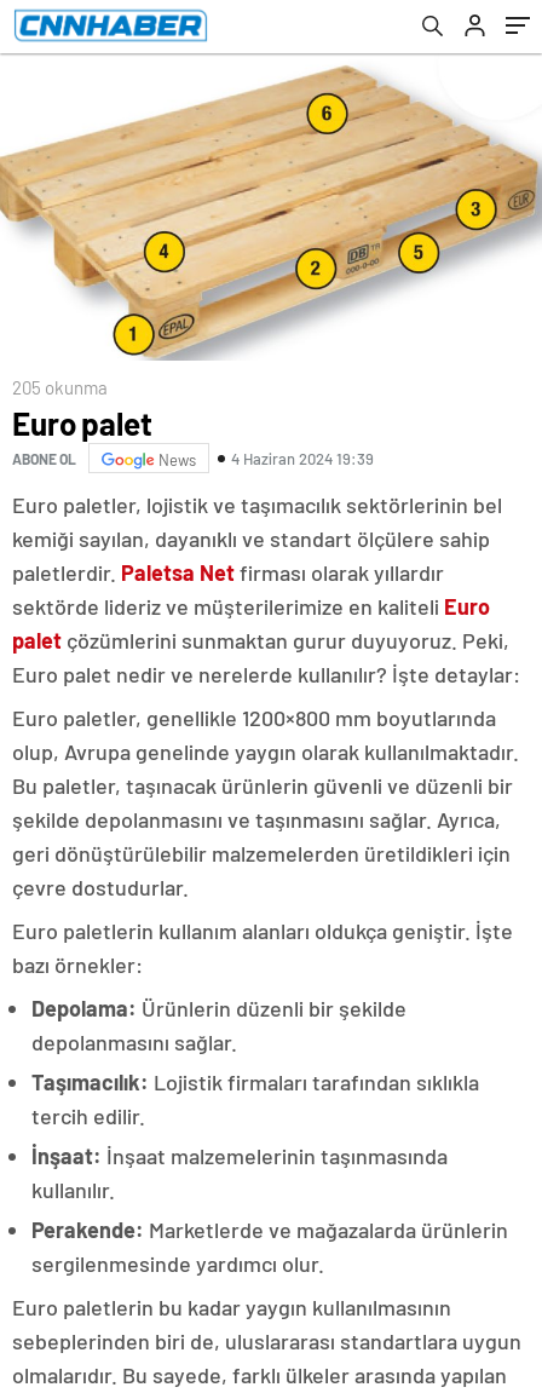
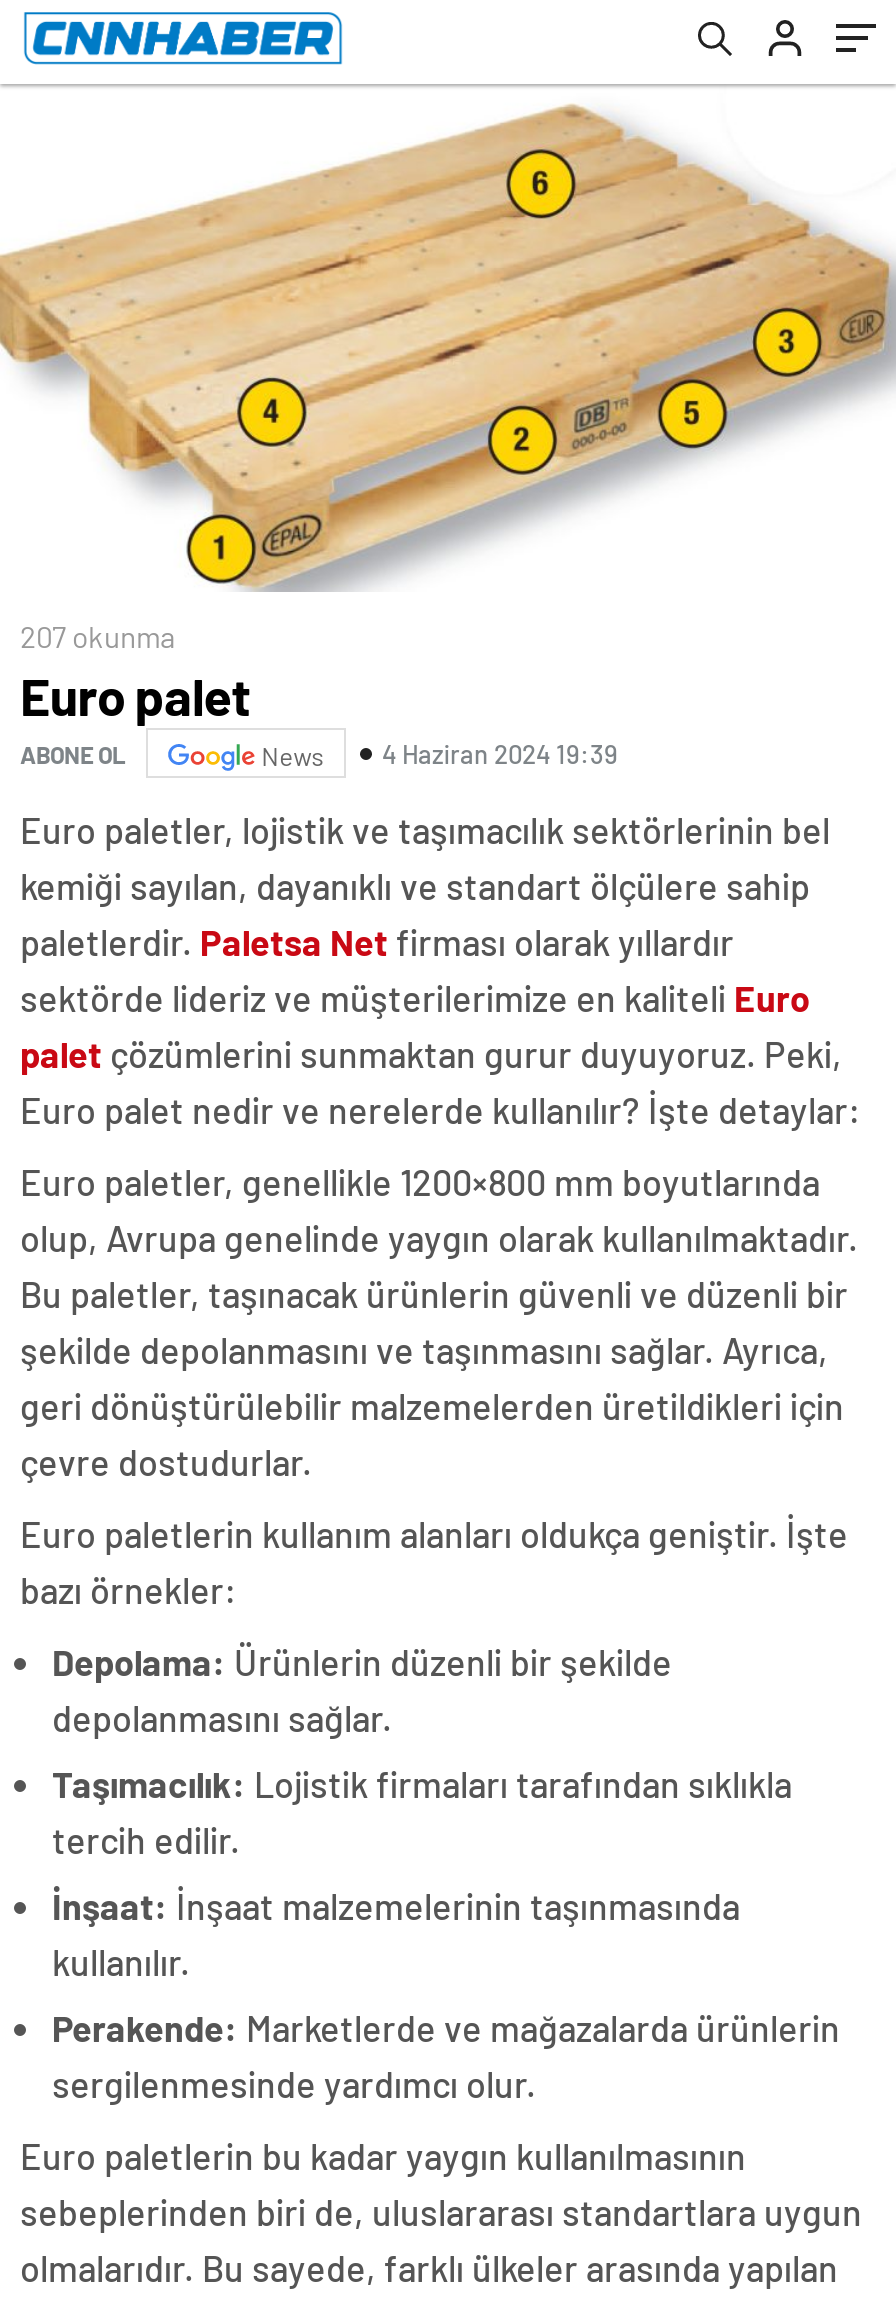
- 205 okunma
+ 207 okunma
